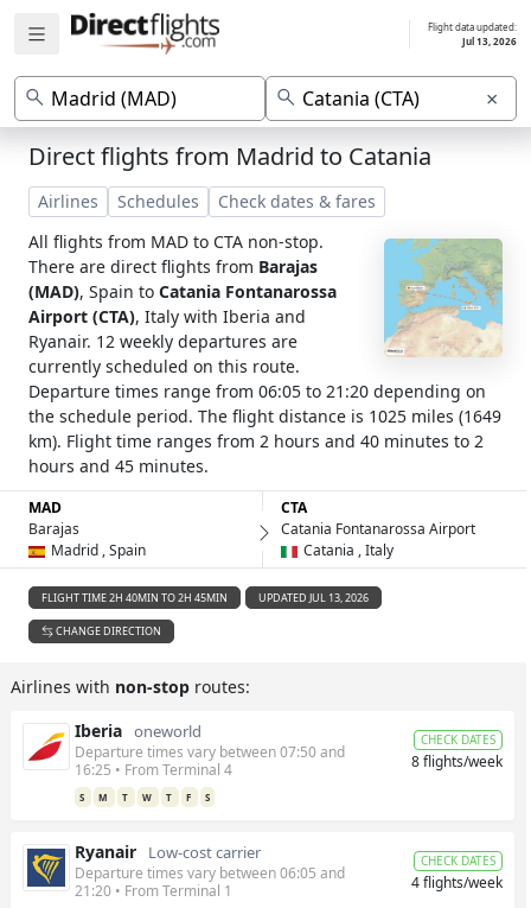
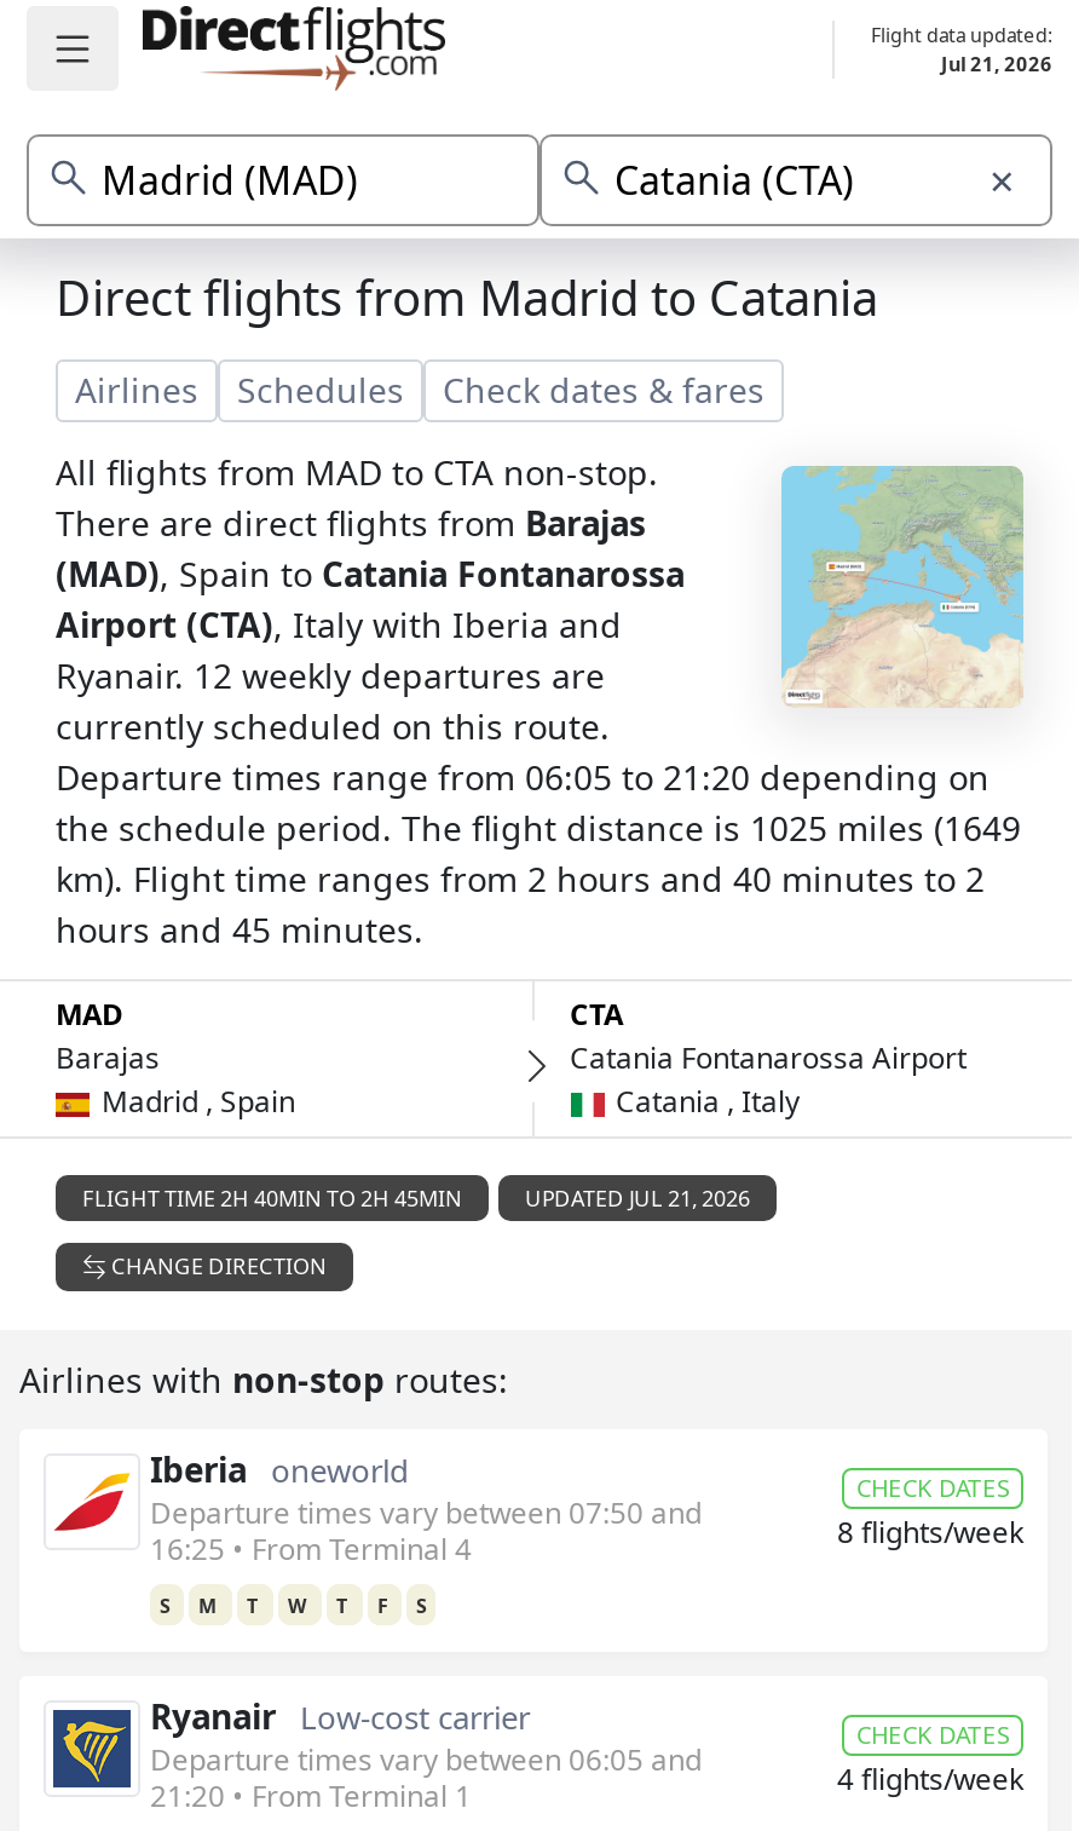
- Jul 13, 2026
+ Jul 21, 2026

- FLIGHT TIME 2H 40MIN TO 2H 45MIN UPDATED JUL 13, 2026
+ FLIGHT TIME 2H 40MIN TO 2H 45MIN UPDATED JUL 21, 2026
